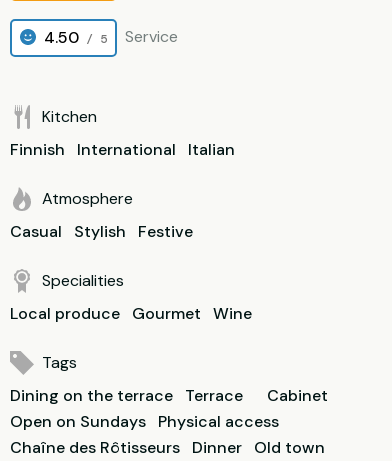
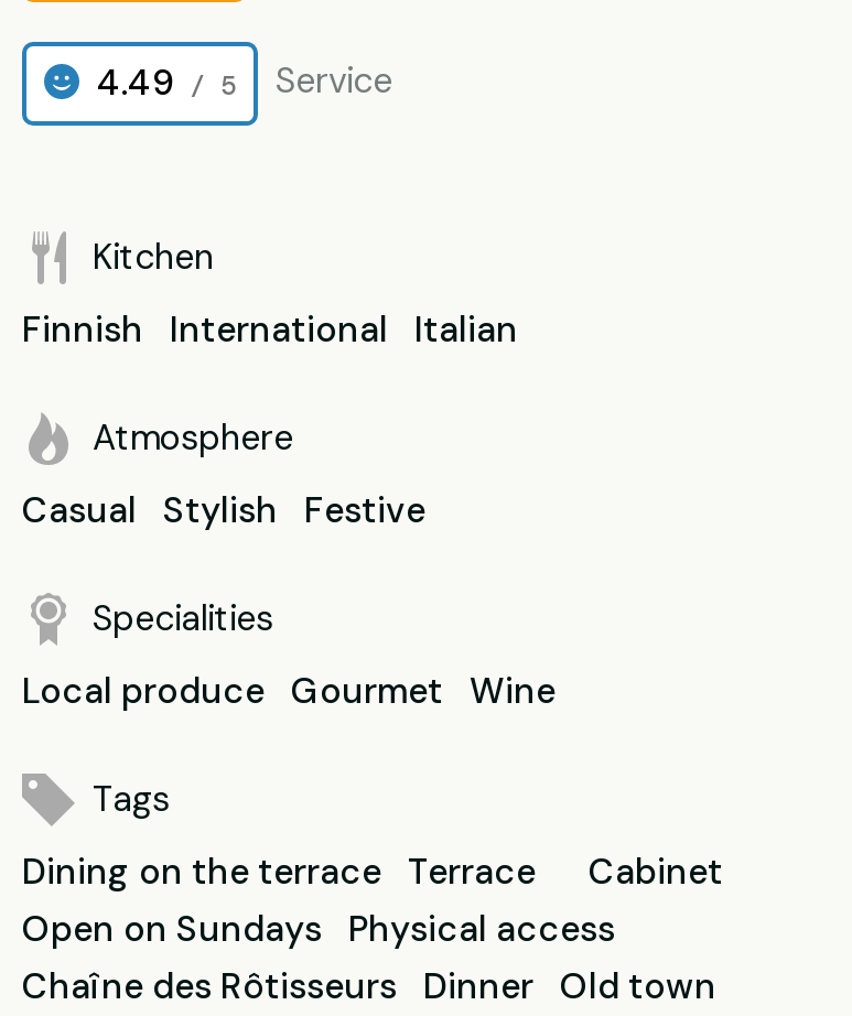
- 4.50 / 5 Service
+ 4.49 / 5 Service
